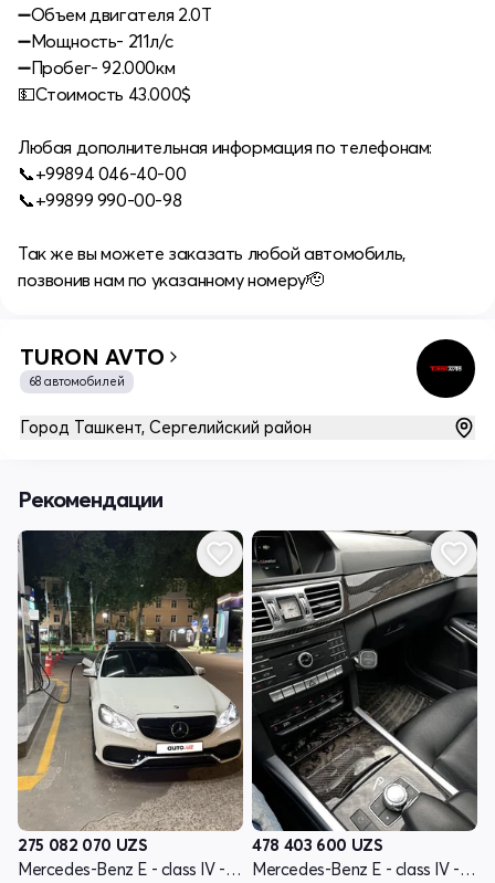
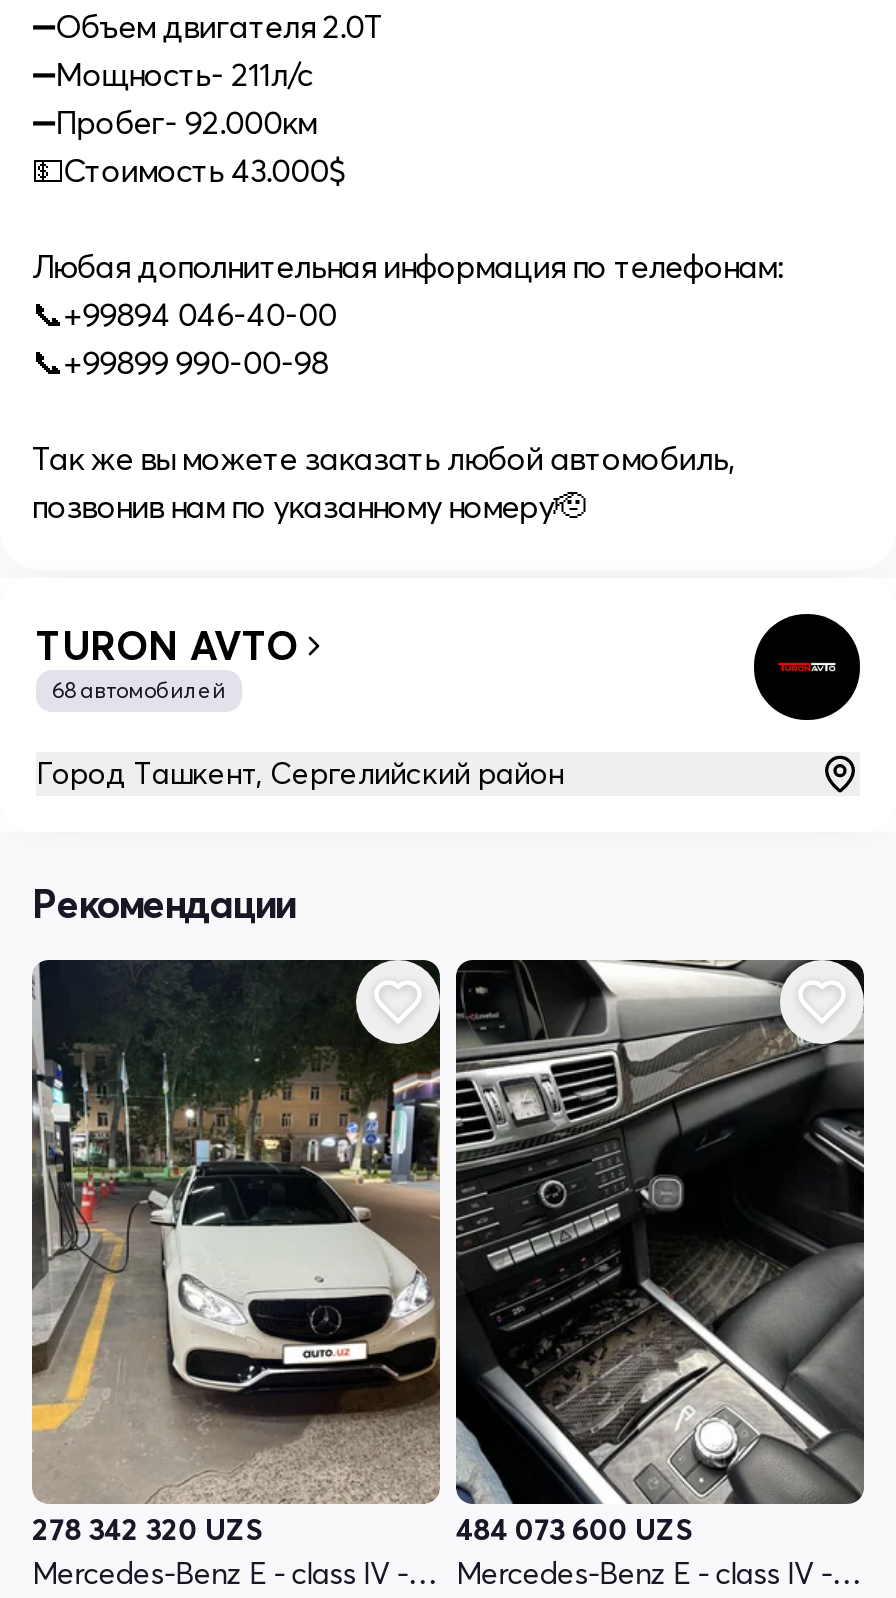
- 275 082 070 UZS
+ 278 342 320 UZS

- 478 403 600 UZS
+ 484 073 600 UZS
